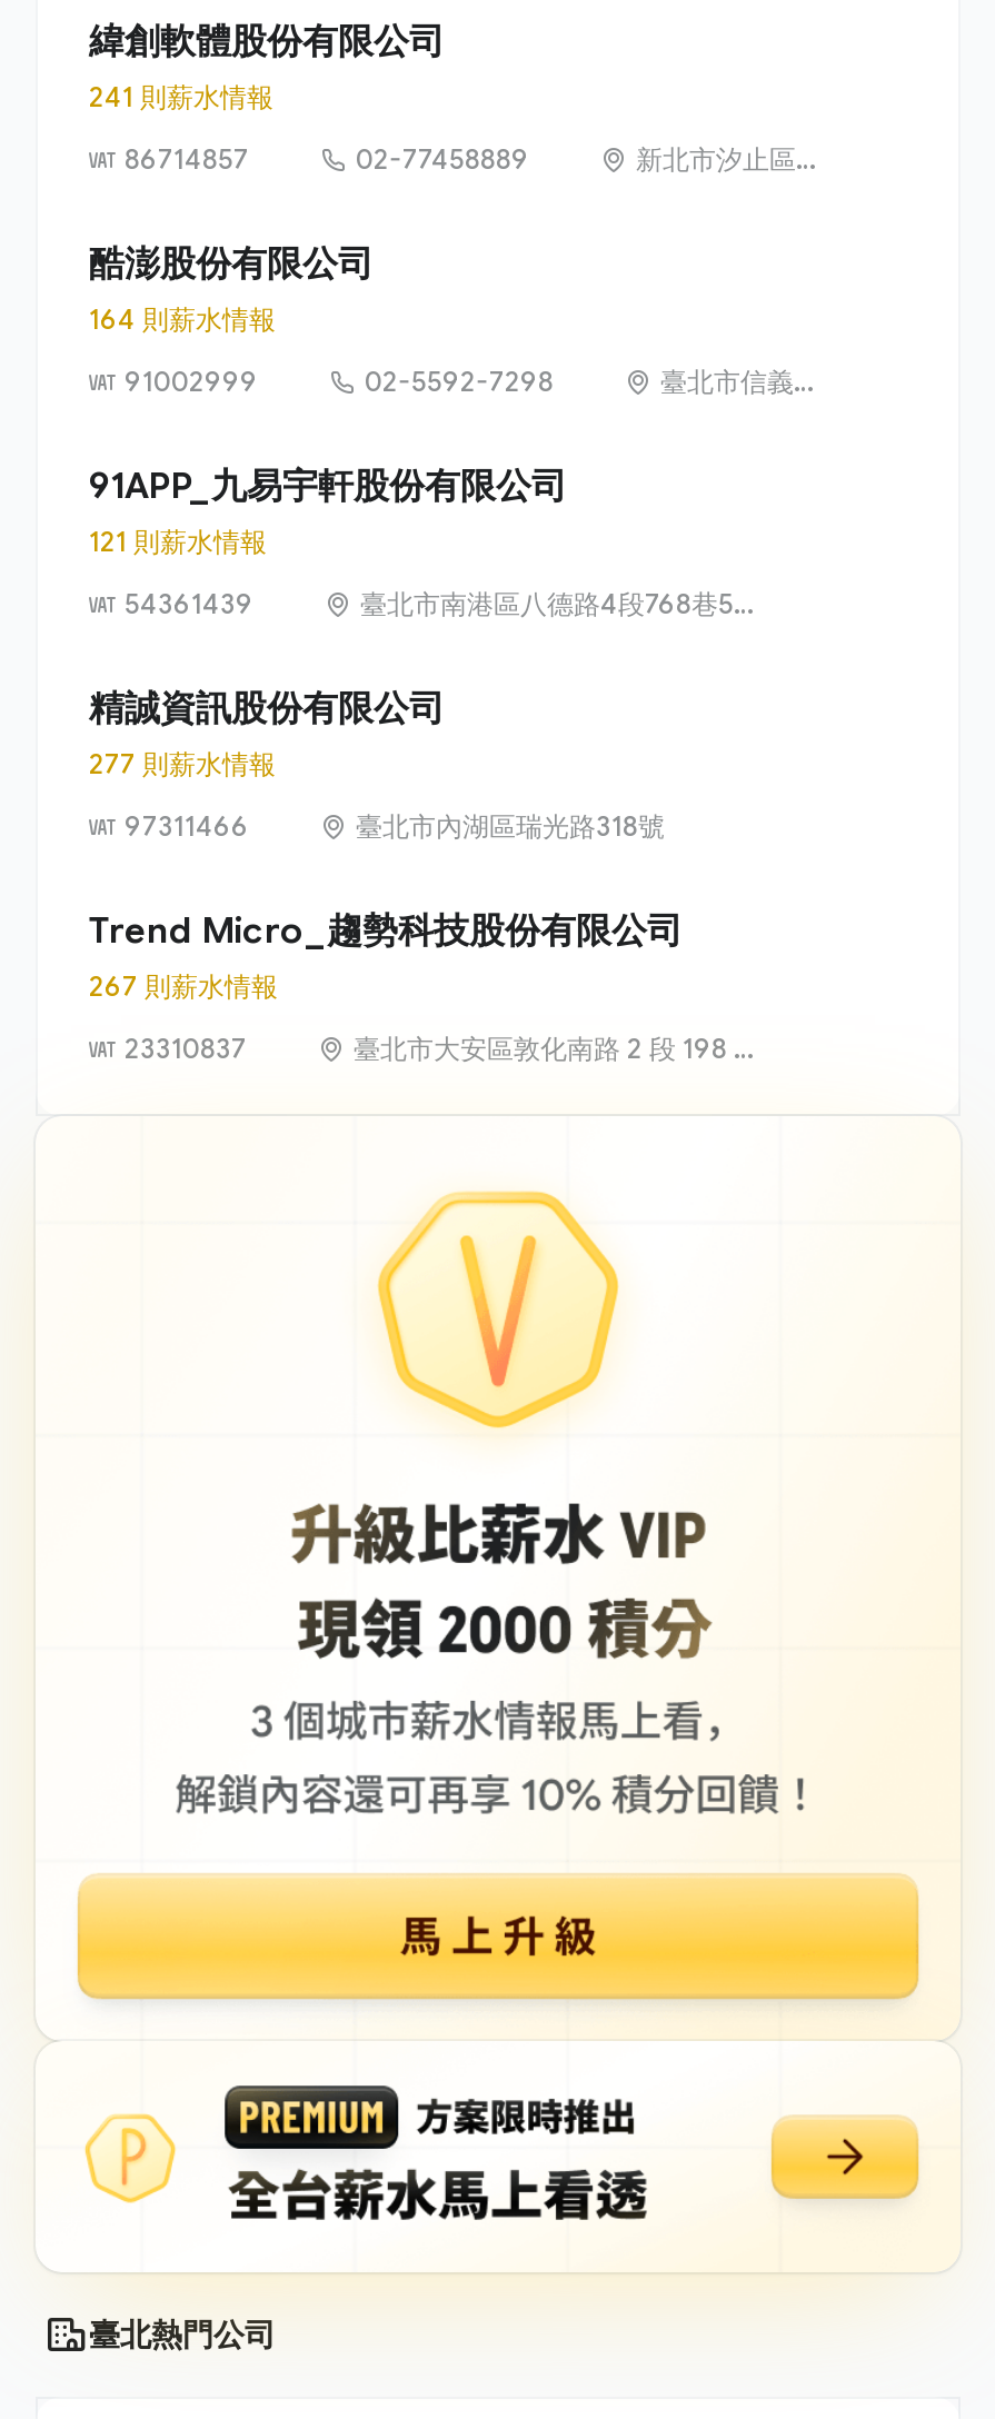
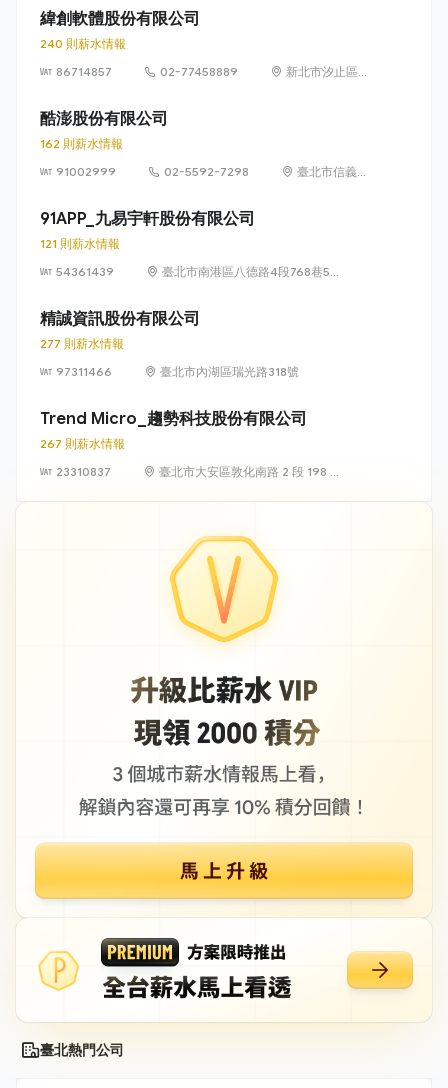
- 241 則薪水情報
+ 240 則薪水情報

- 164 則薪水情報
+ 162 則薪水情報
